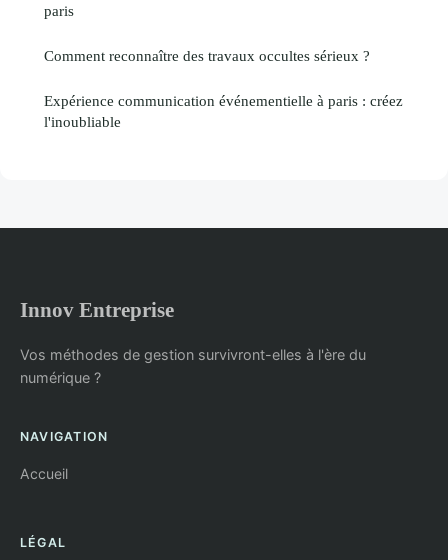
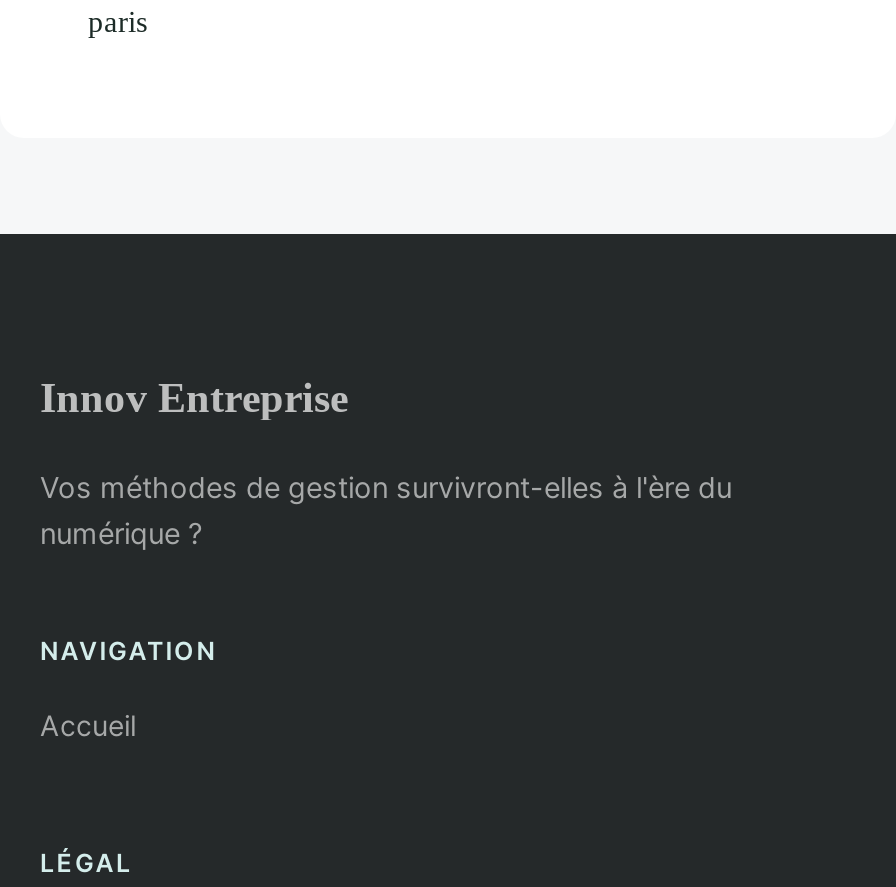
- Comment reconnaître des travaux occultes sérieux ?
- Expérience communication événementielle à paris : créez
- l'inoubliable
